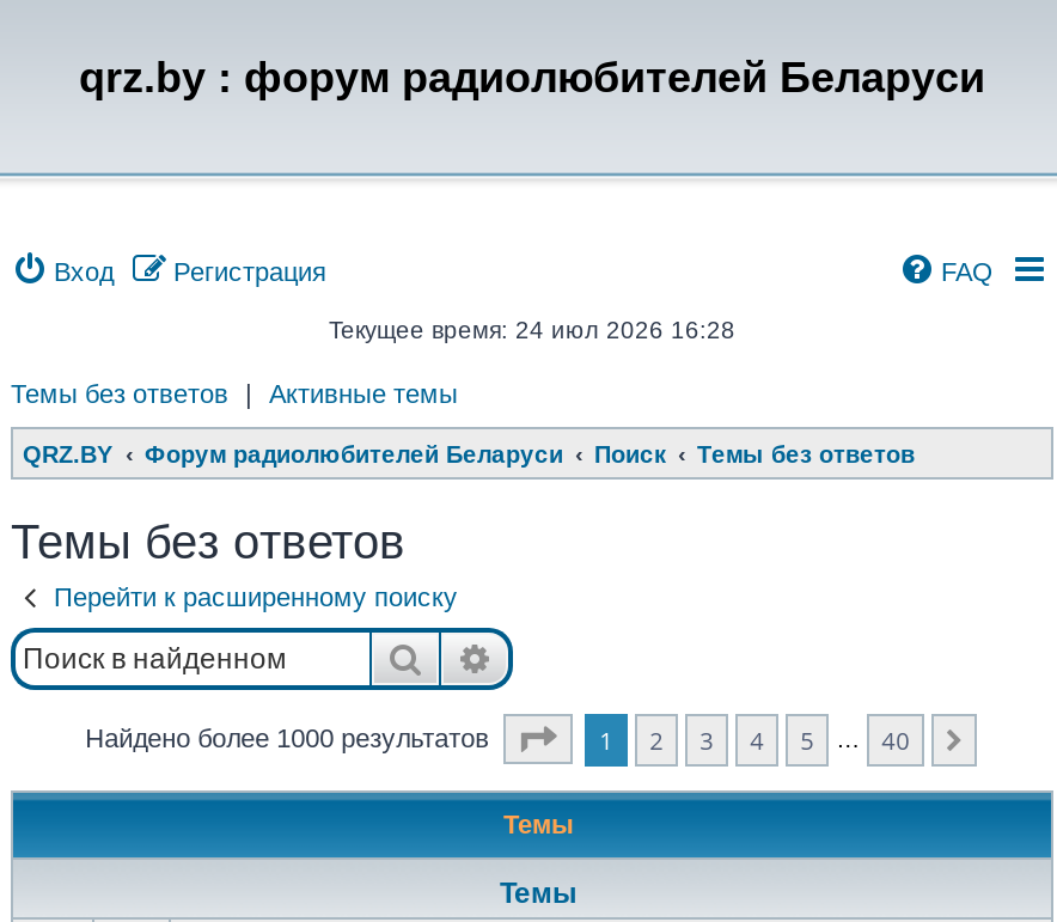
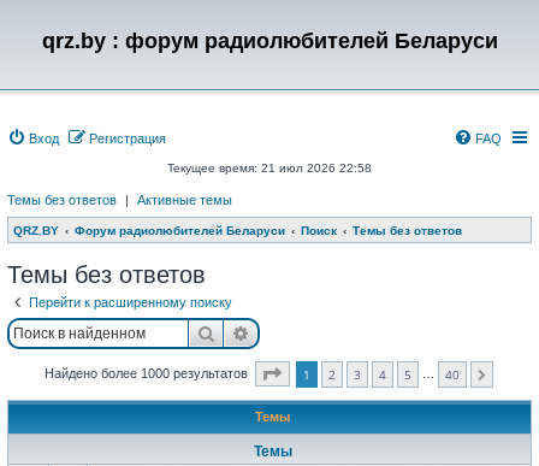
- Текущее время: 24 июл 2026 16:28
+ Текущее время: 21 июл 2026 22:58
